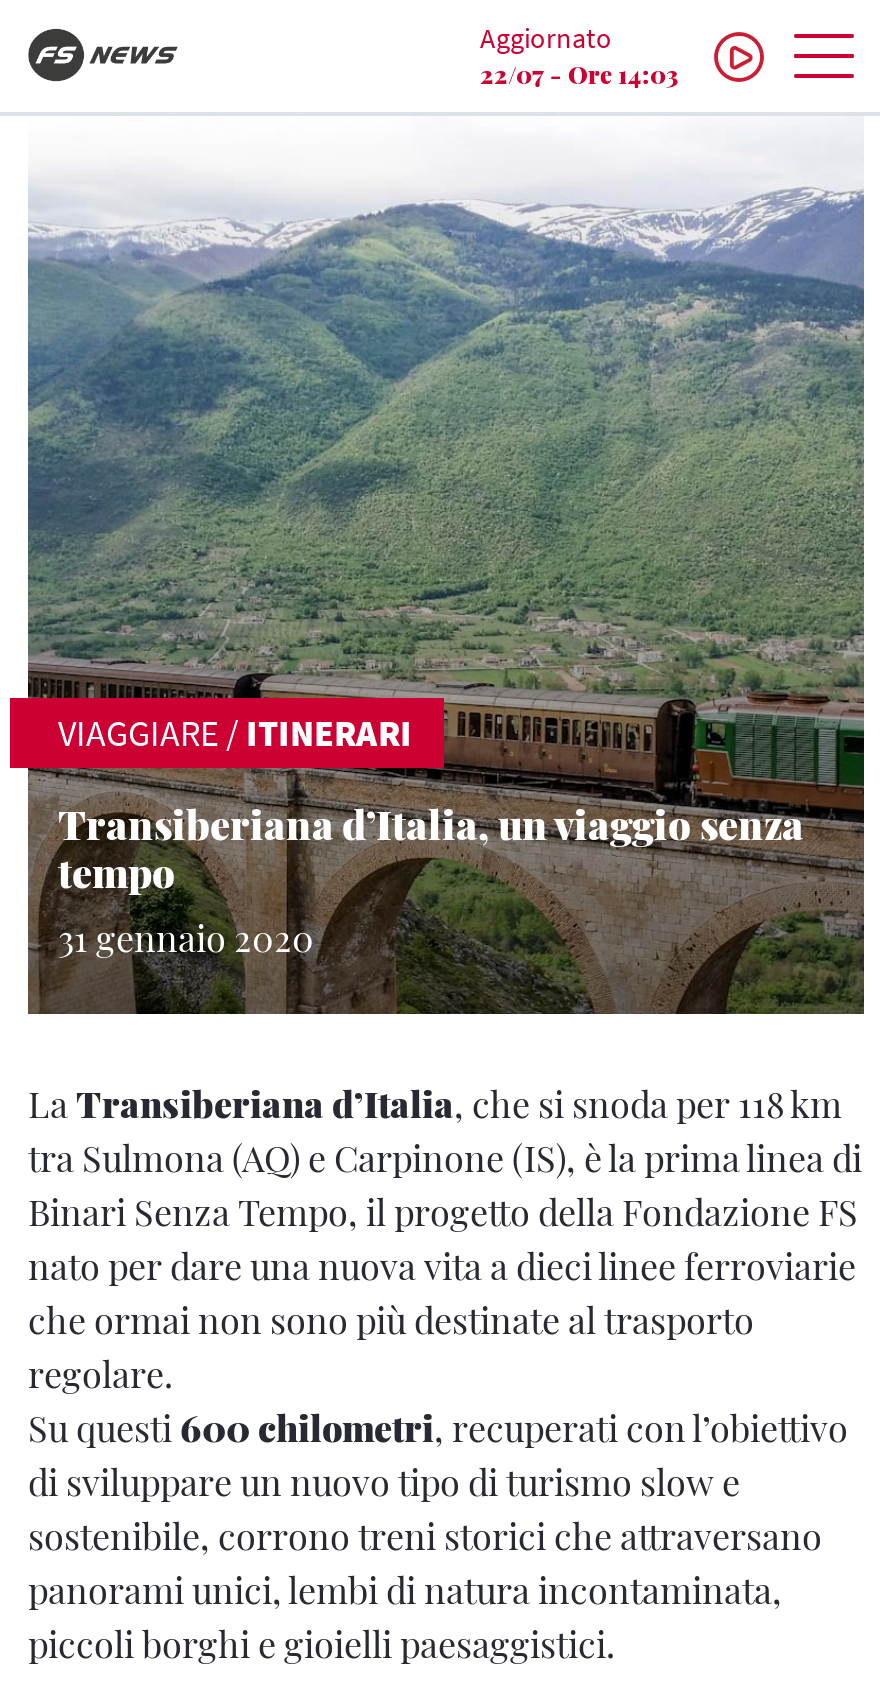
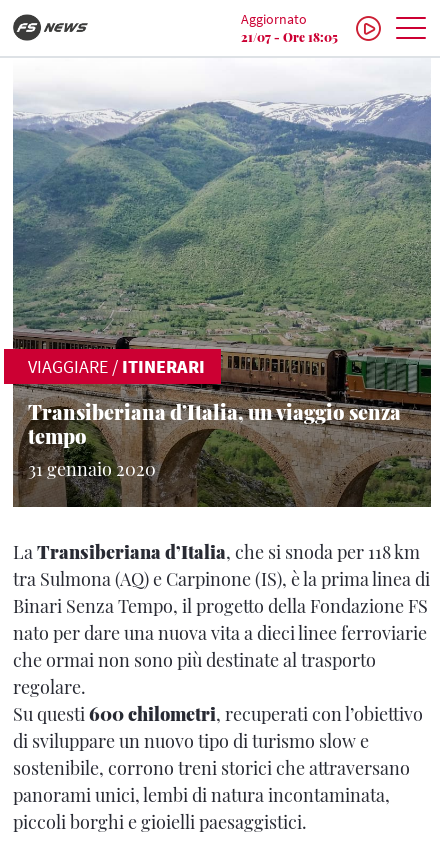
- 22/07 - Ore 14:03
+ 21/07 - Ore 18:05
